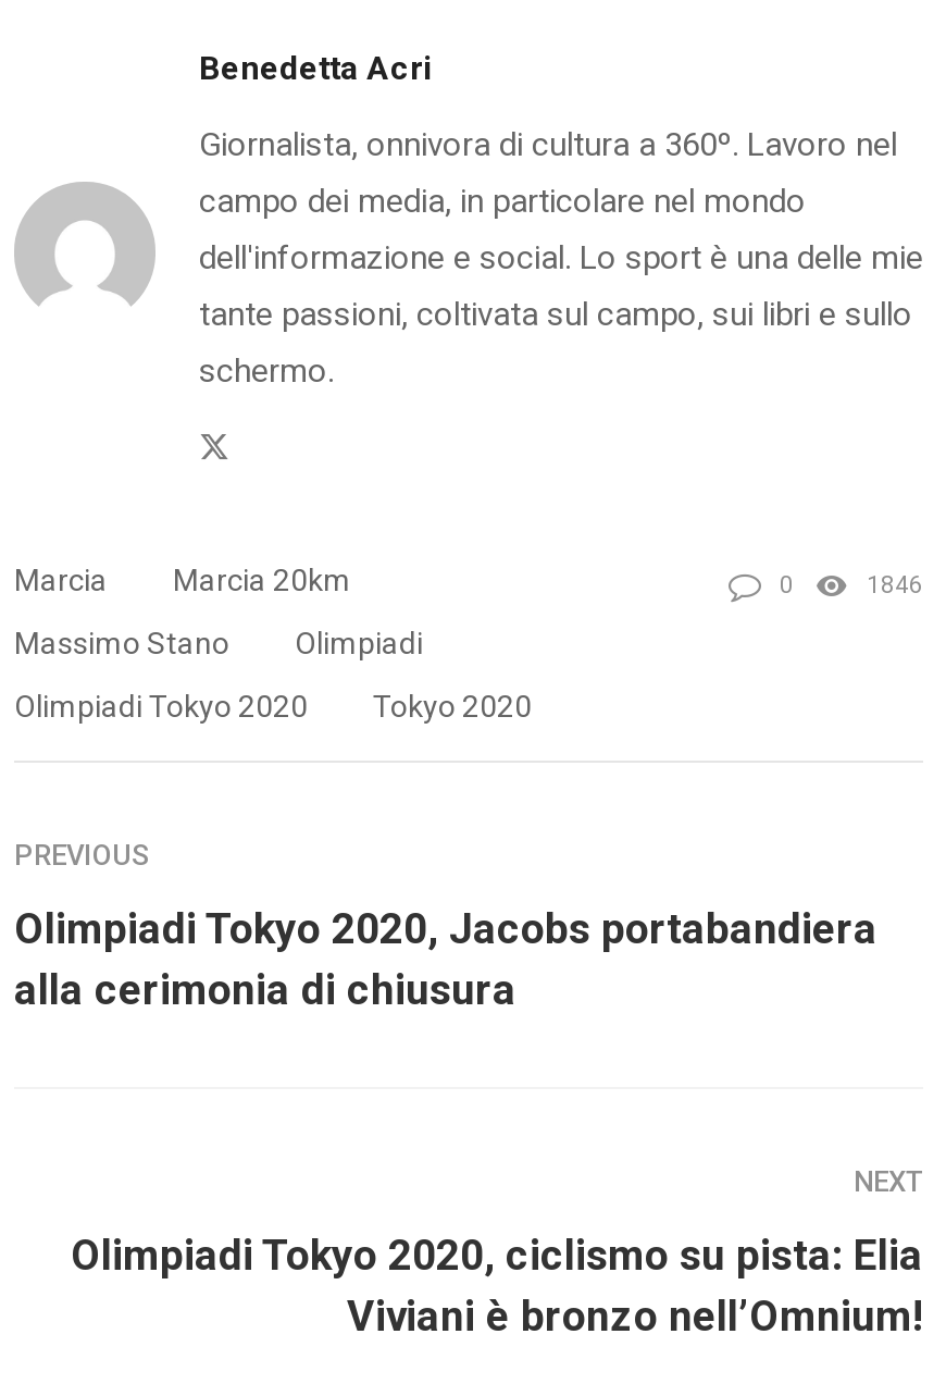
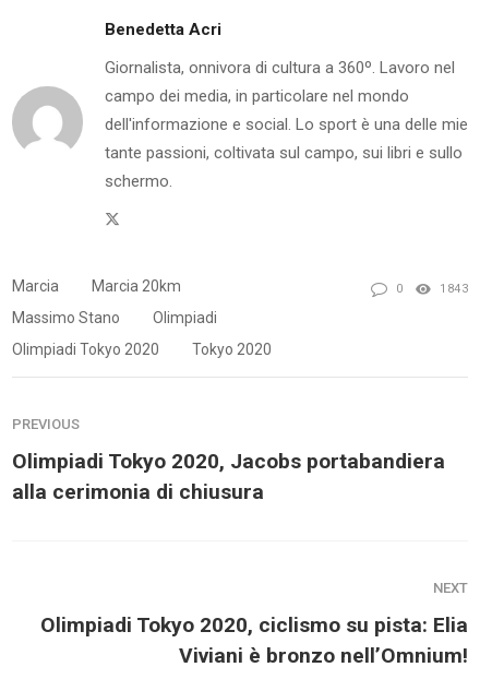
- 1846
+ 1843
